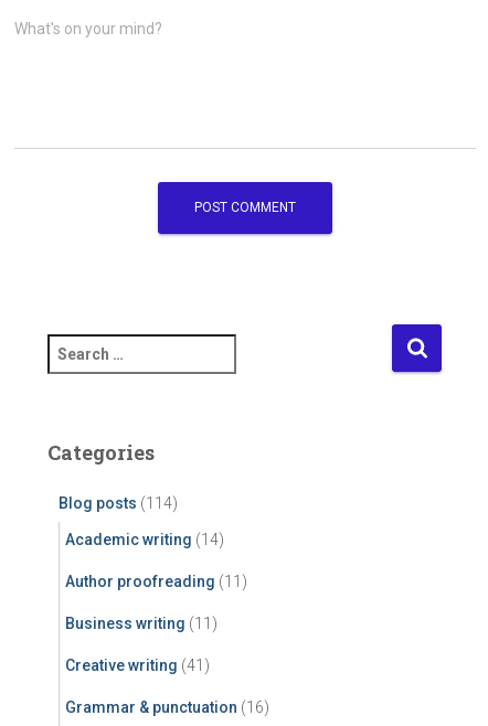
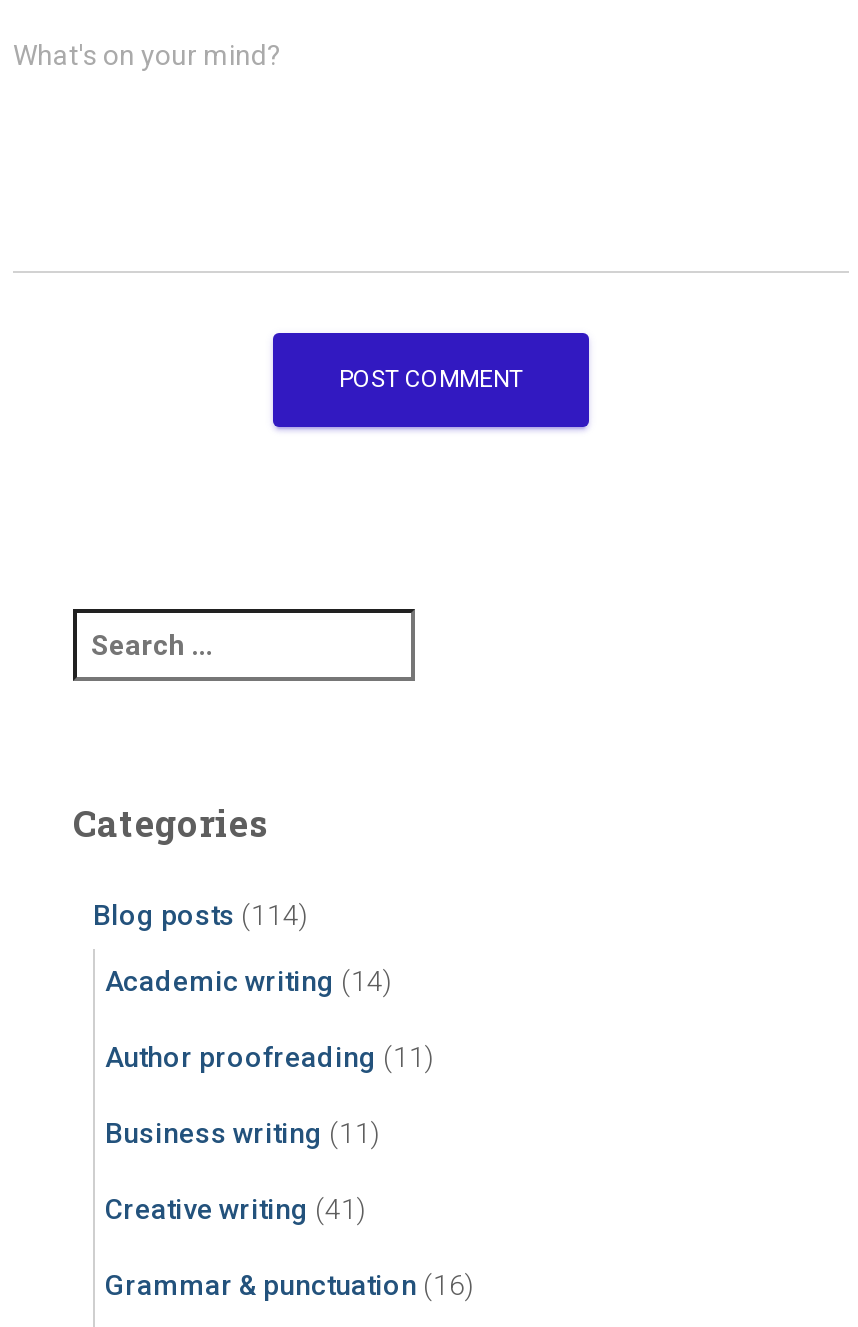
- [image]
